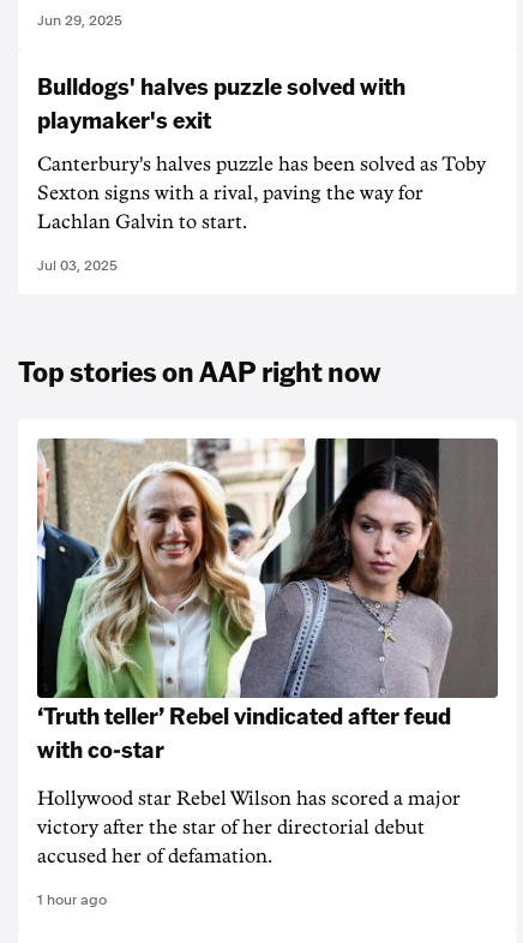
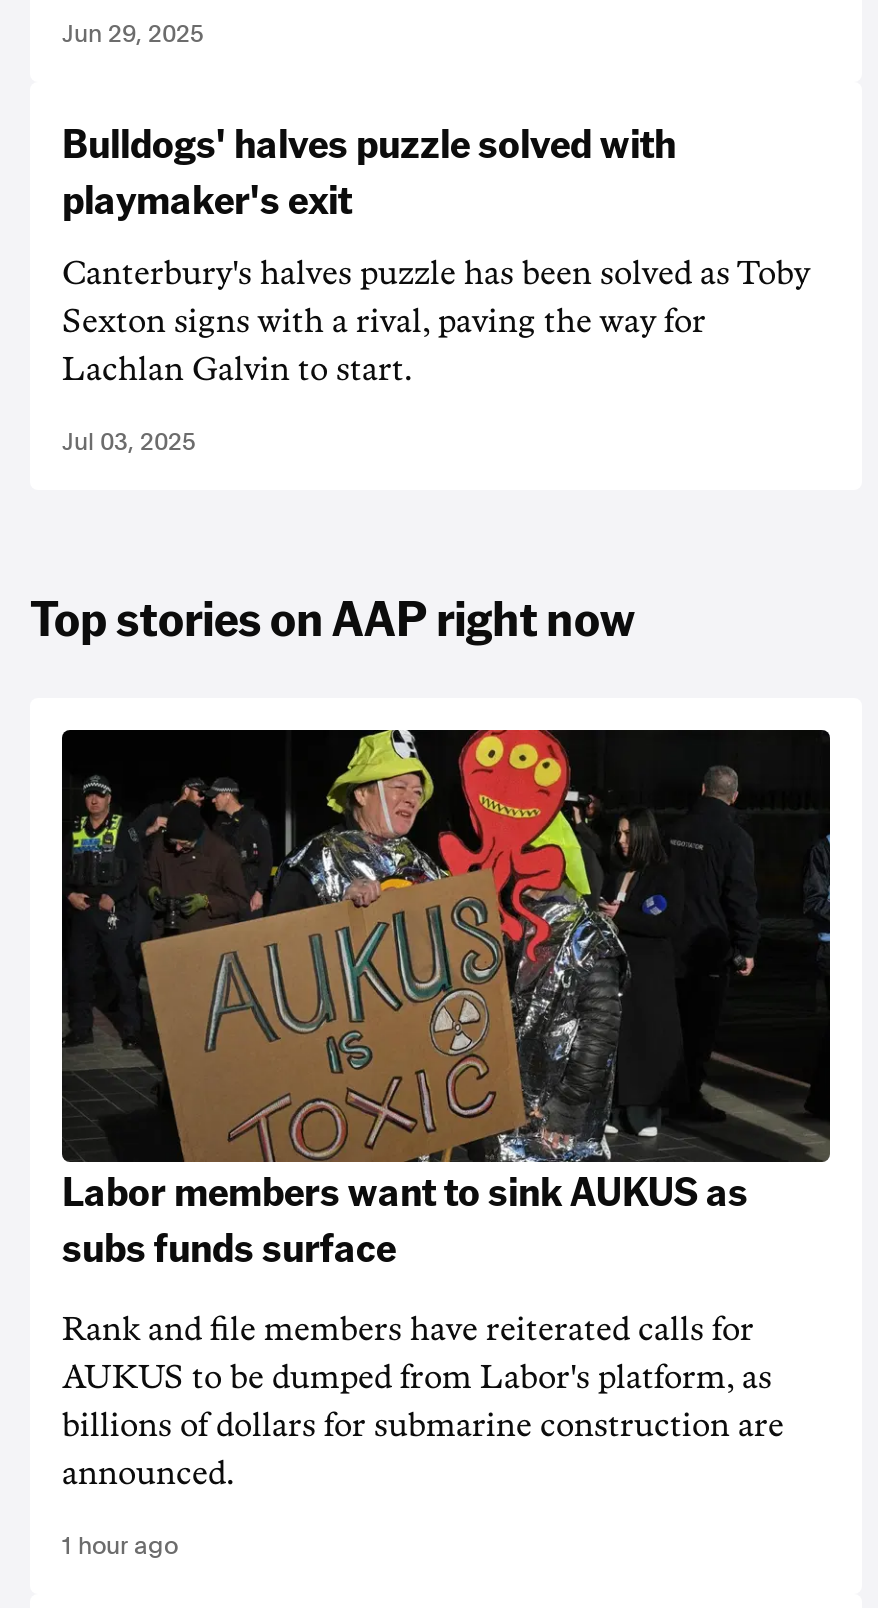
- [image]
- ‘Truth teller’ Rebel vindicated after feud
- with co-star
- Hollywood star Rebel Wilson has scored a major
- victory after the star of her directorial debut
- accused her of defamation.
+ [image]
+ Labor members want to sink AUKUS as
+ subs funds surface
+ Rank and file members have reiterated calls for
+ AUKUS to be dumped from Labor's platform, as
+ billions of dollars for submarine construction are
+ announced.
